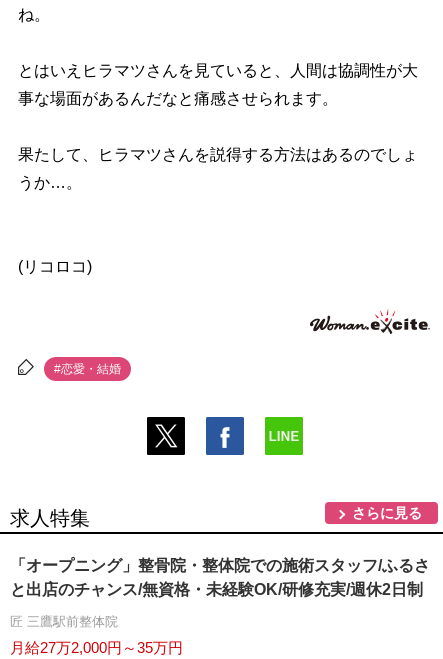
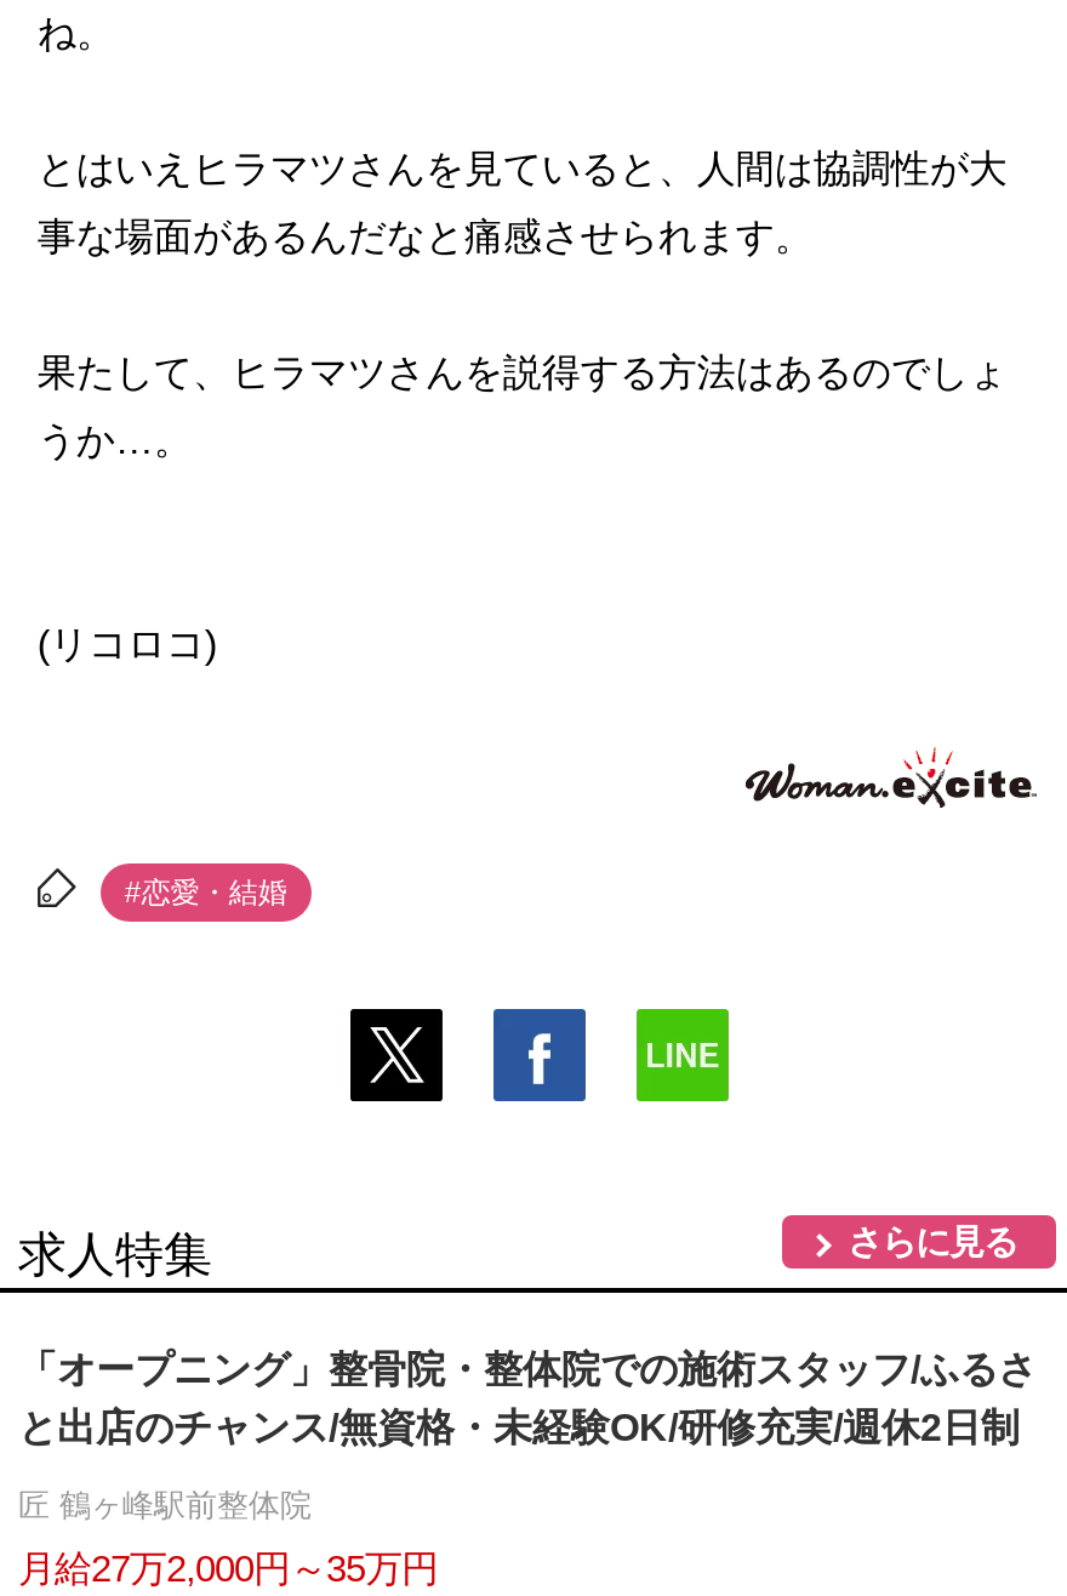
- 匠 三鷹駅前整体院
+ 匠 鶴ヶ峰駅前整体院
